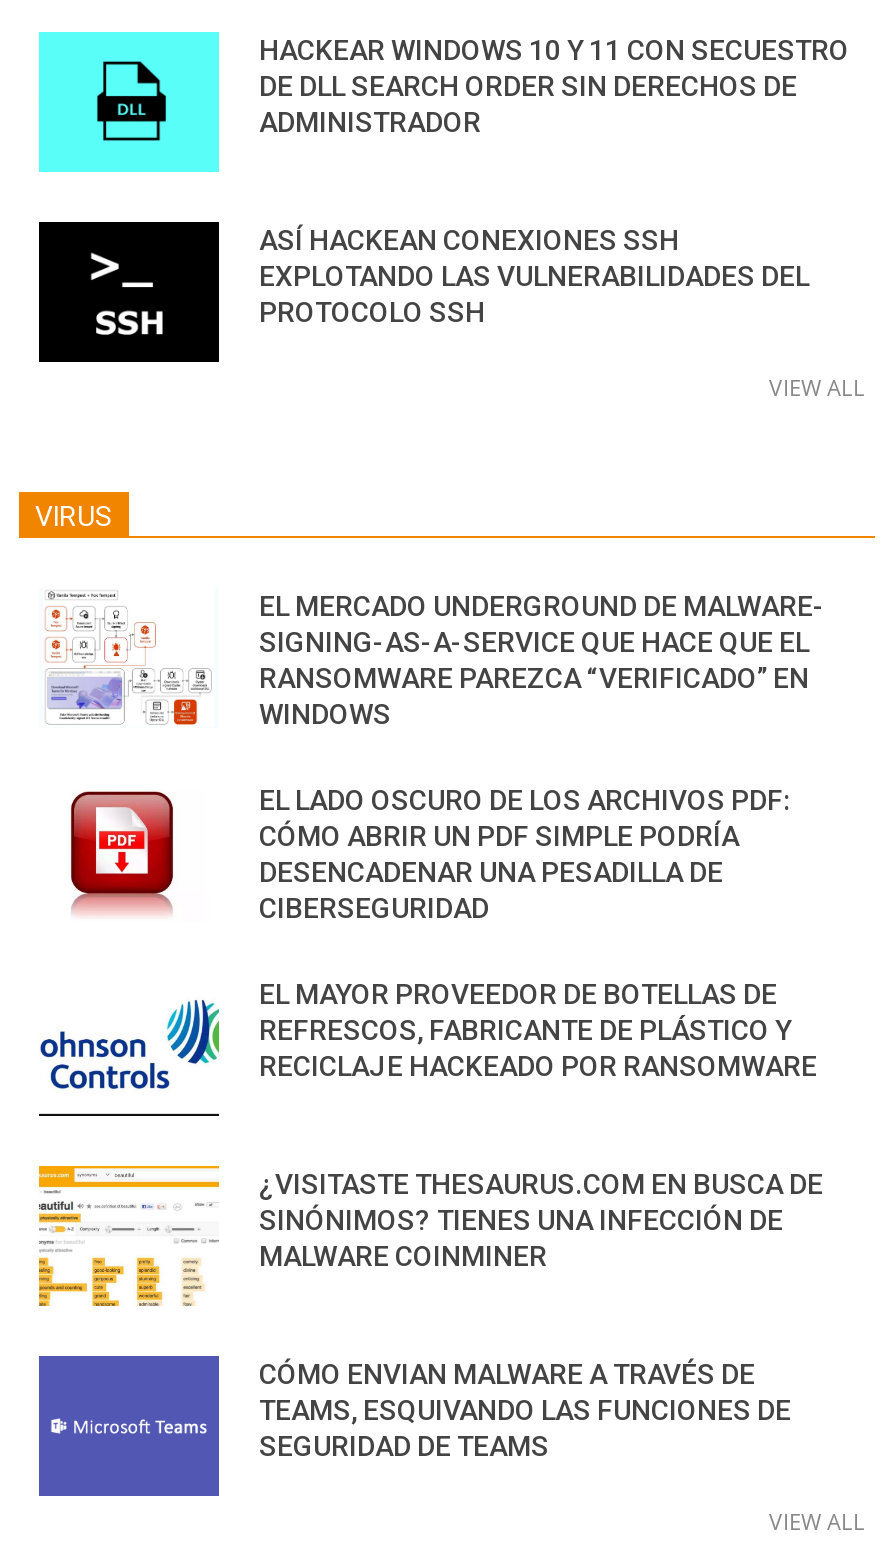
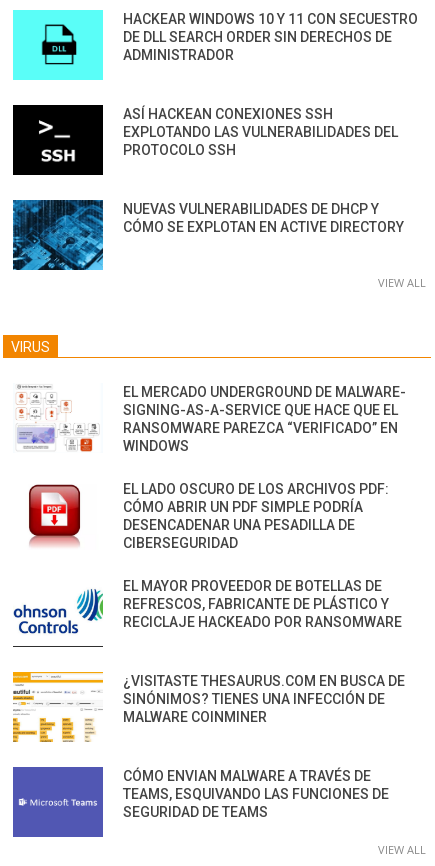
+ [image]
+ NUEVAS VULNERABILIDADES DE DHCP Y
+ CÓMO SE EXPLOTAN EN ACTIVE DIRECTORY
